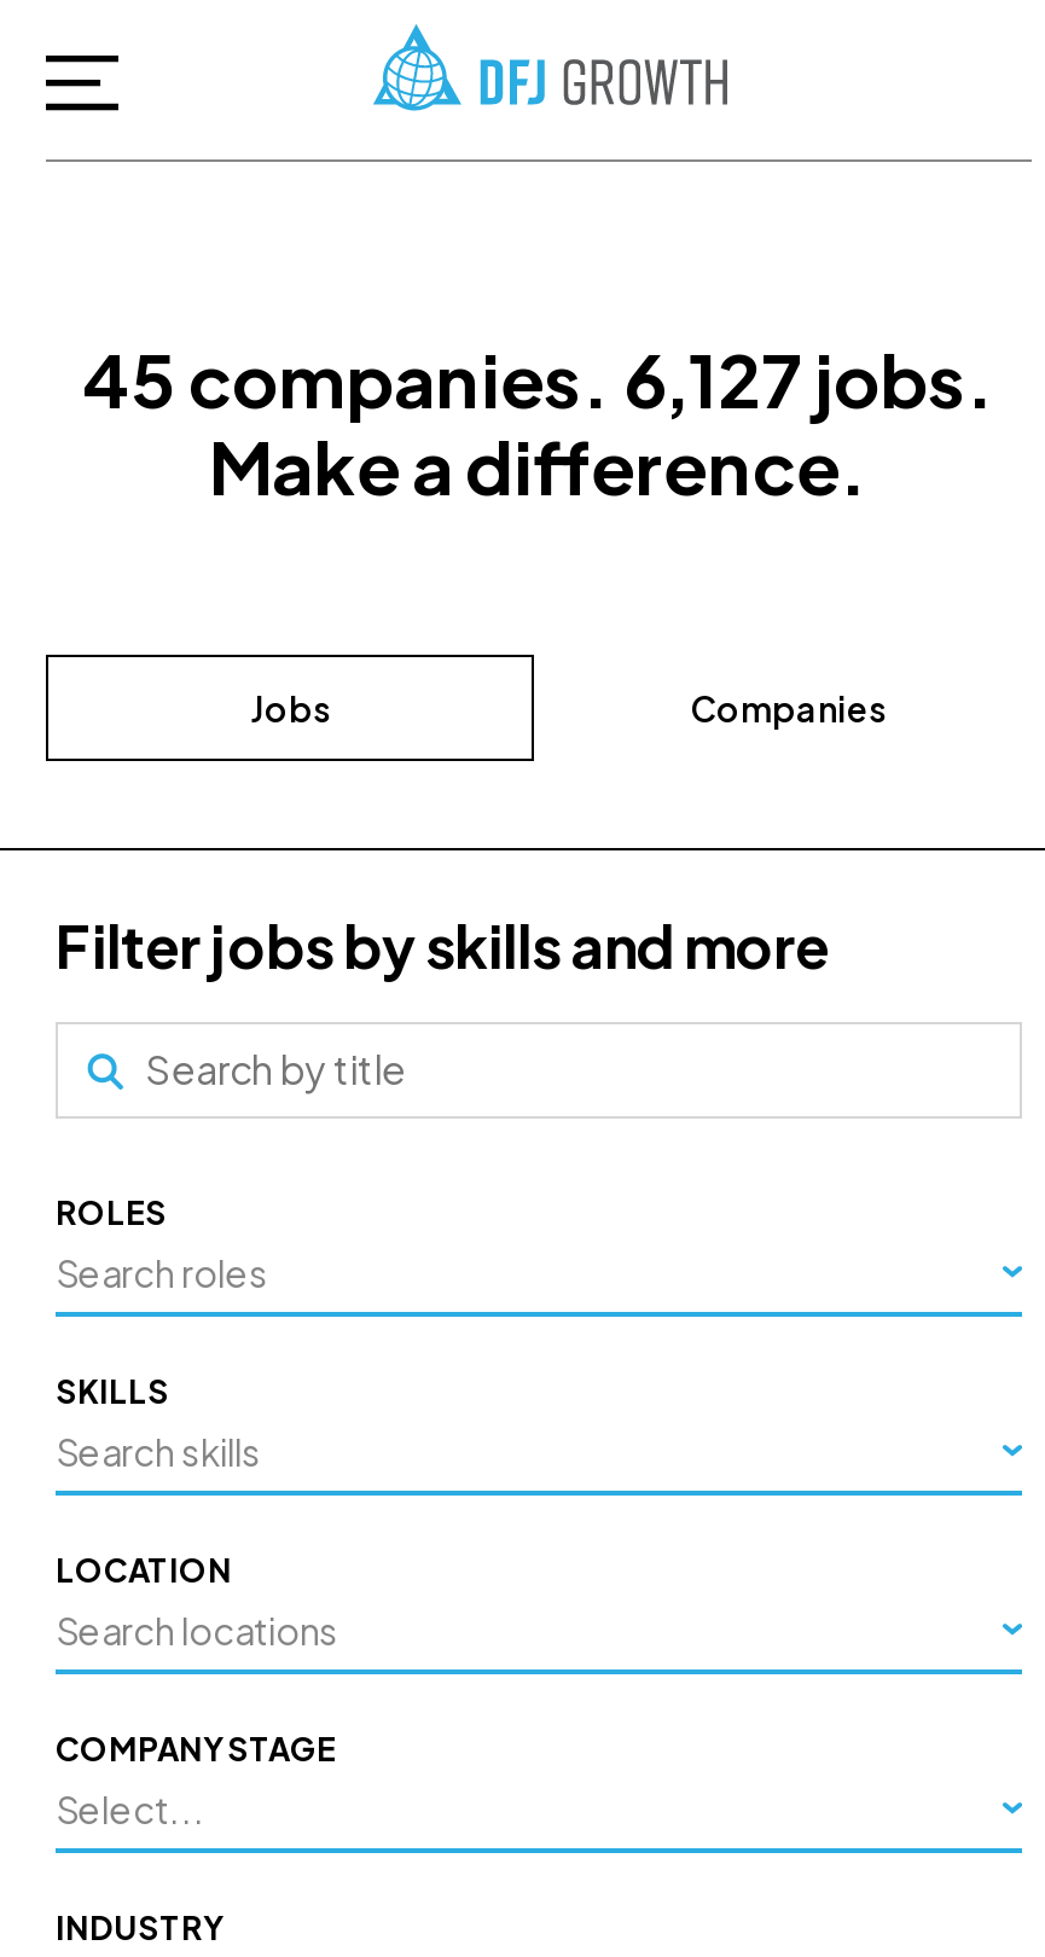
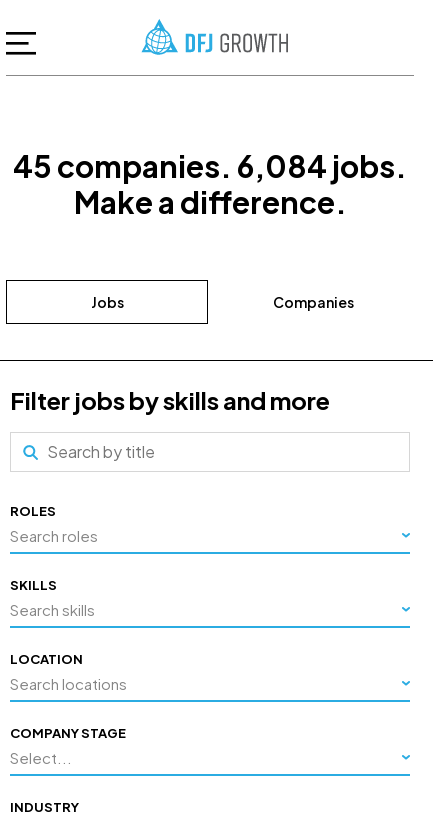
- 45 companies. 6,127 jobs.
+ 45 companies. 6,084 jobs.
